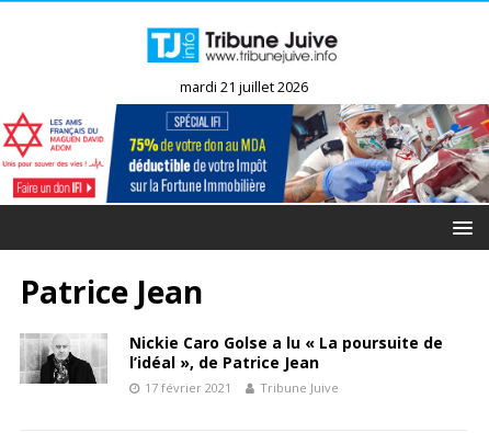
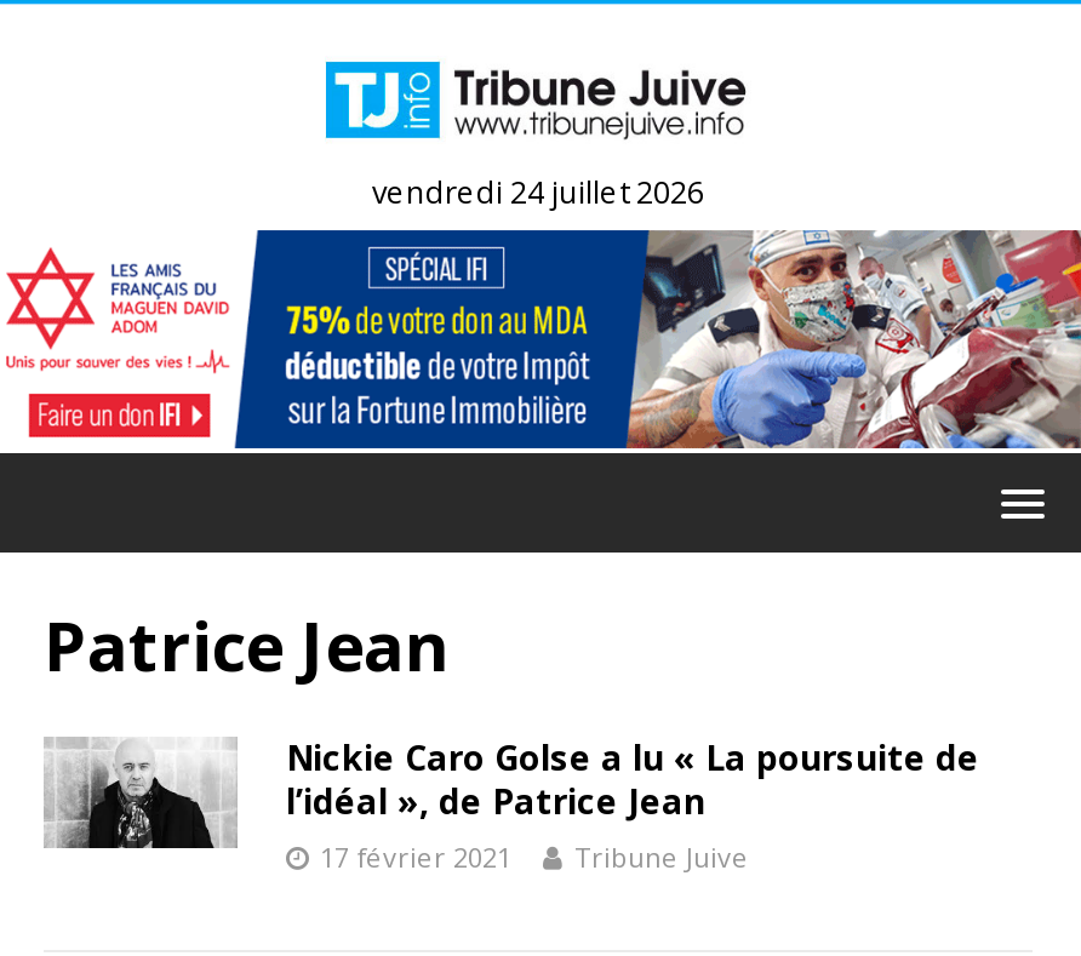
- mardi 21 juillet 2026
+ vendredi 24 juillet 2026
